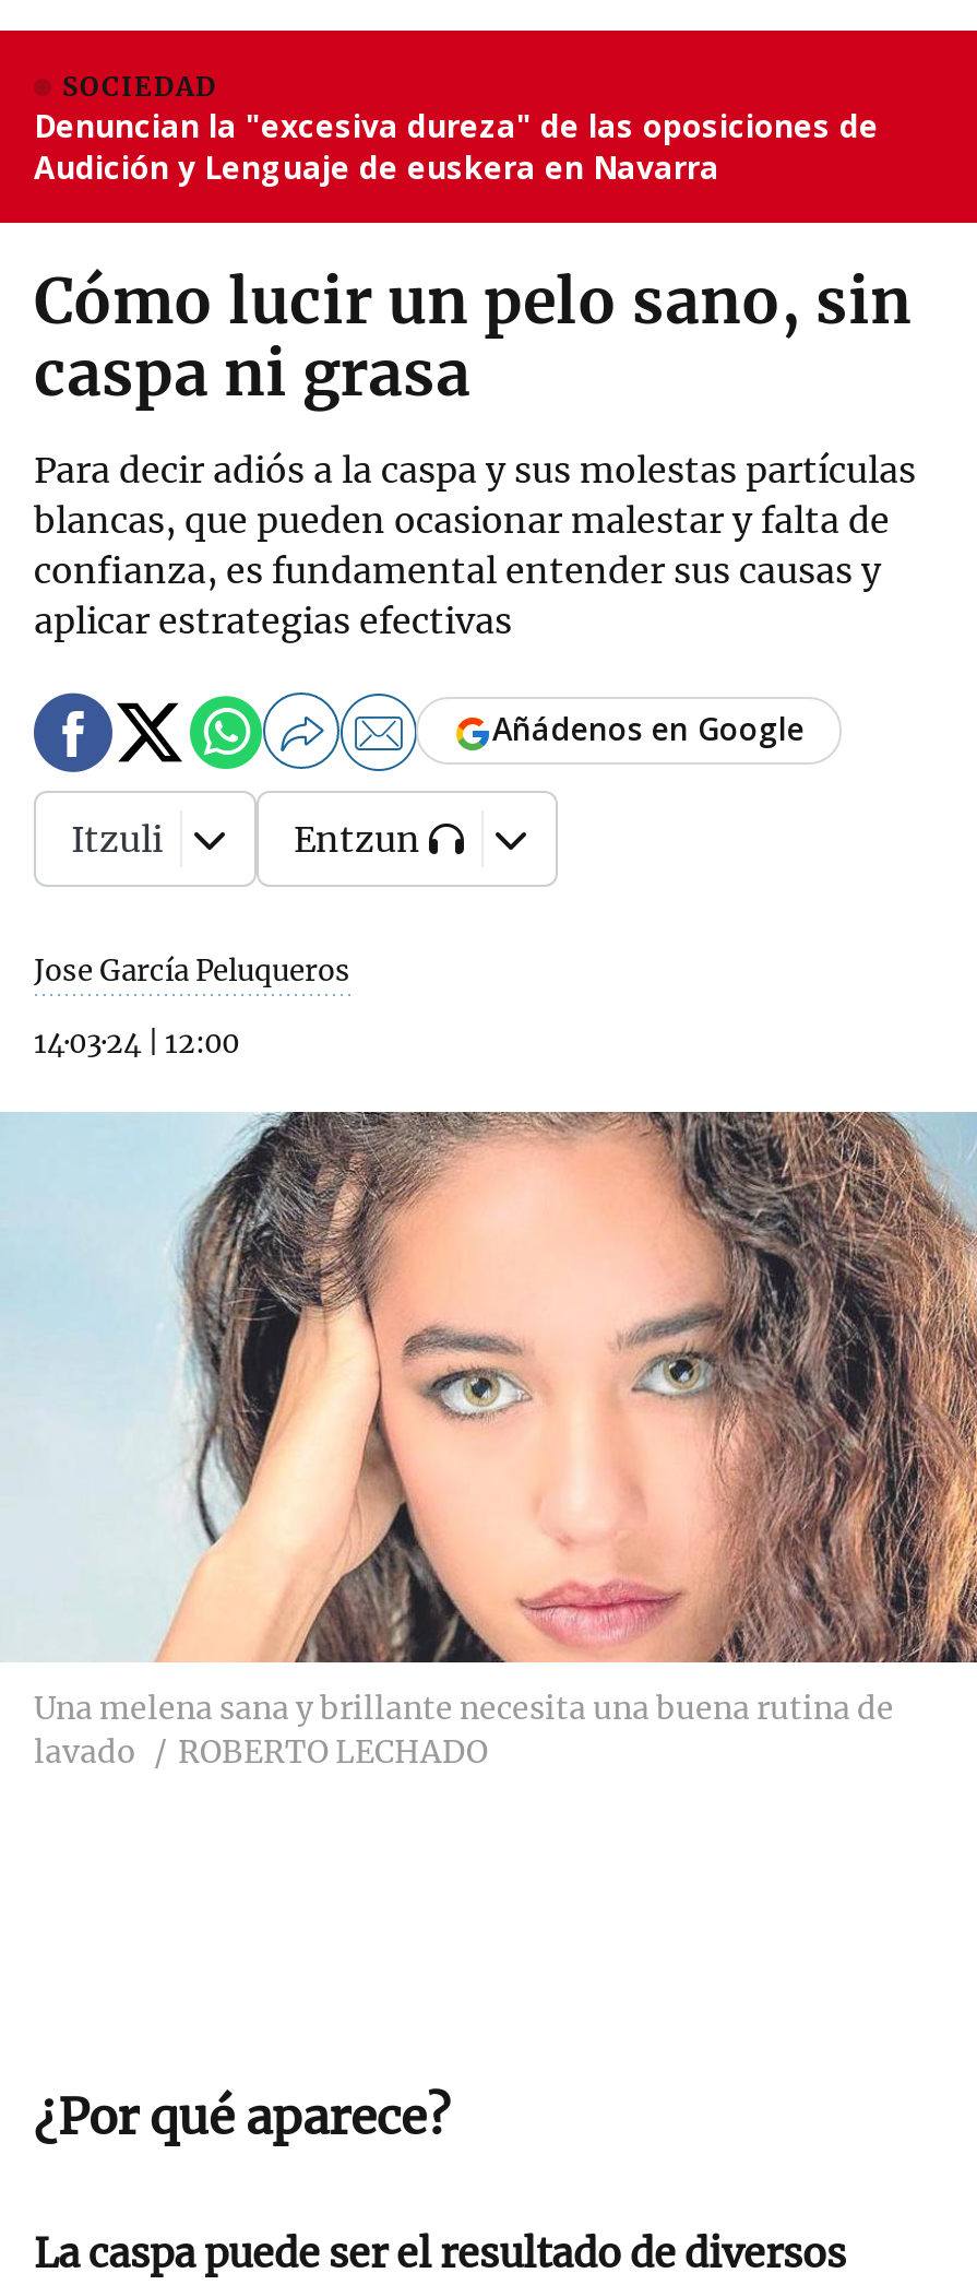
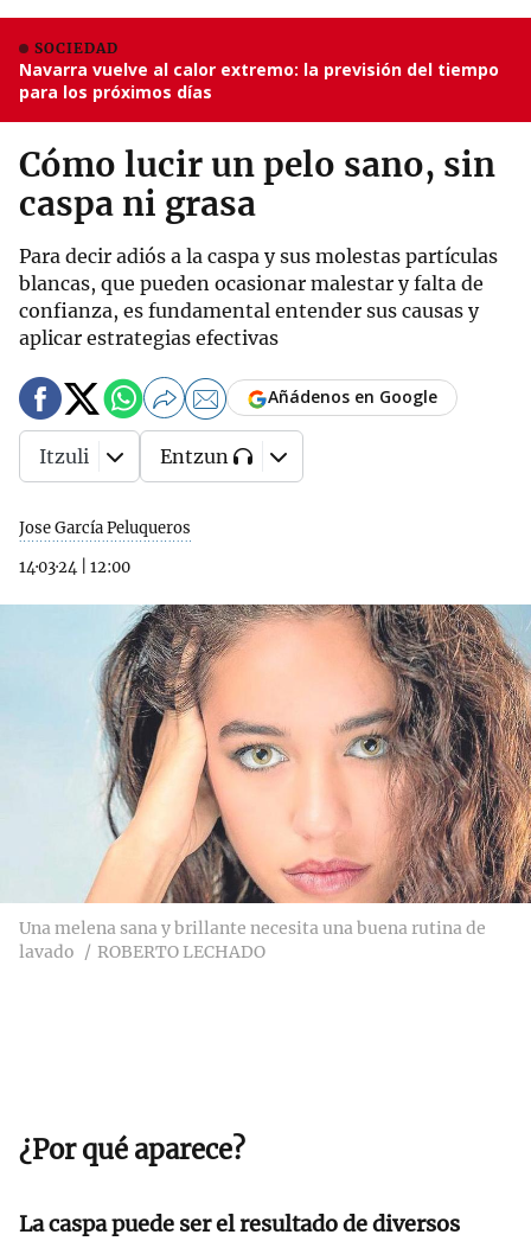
- Denuncian la "excesiva dureza" de las oposiciones de
- Audición y Lenguaje de euskera en Navarra
+ Navarra vuelve al calor extremo: la previsión del tiempo
+ para los próximos días
